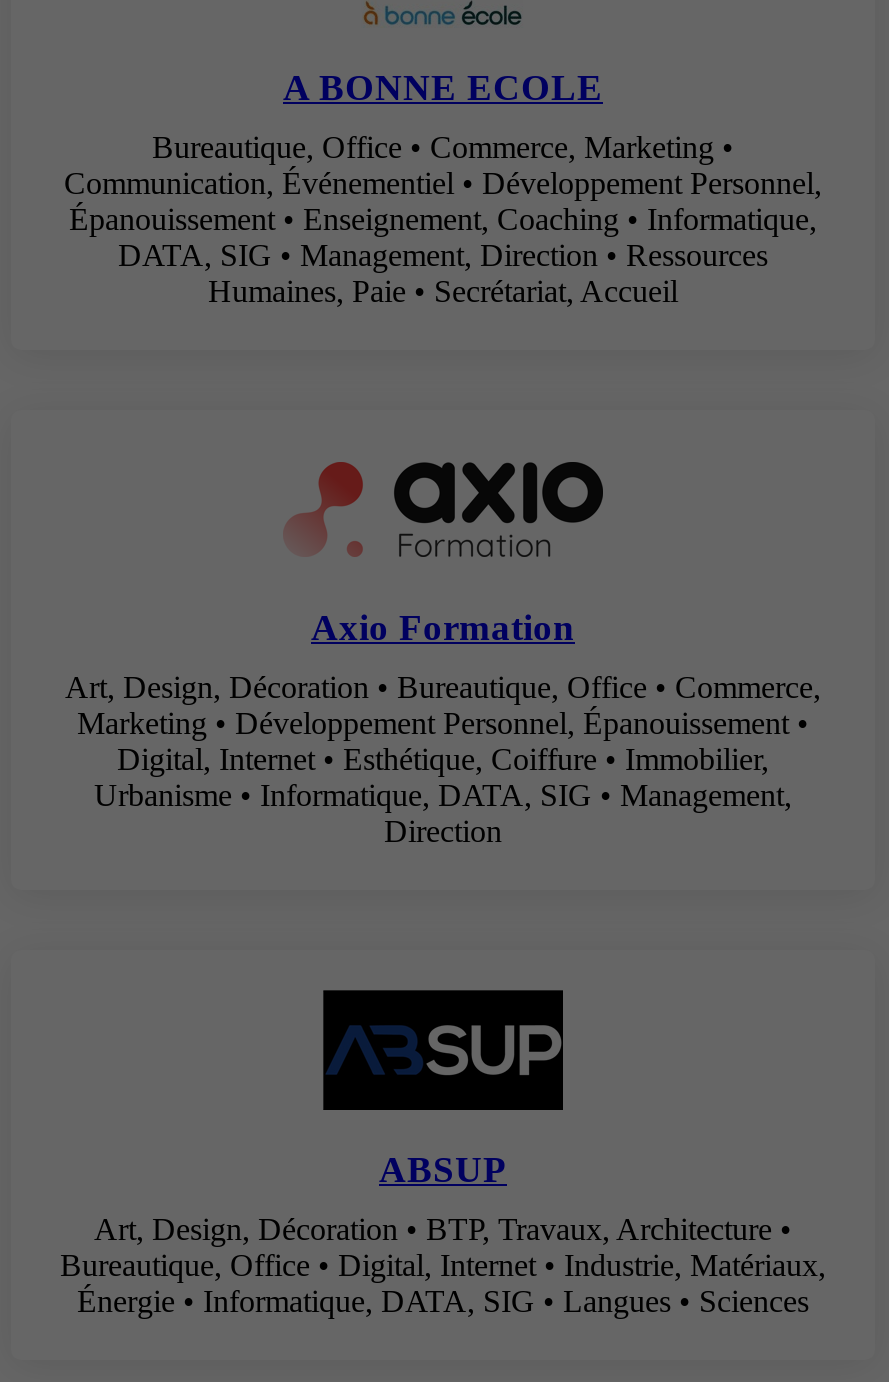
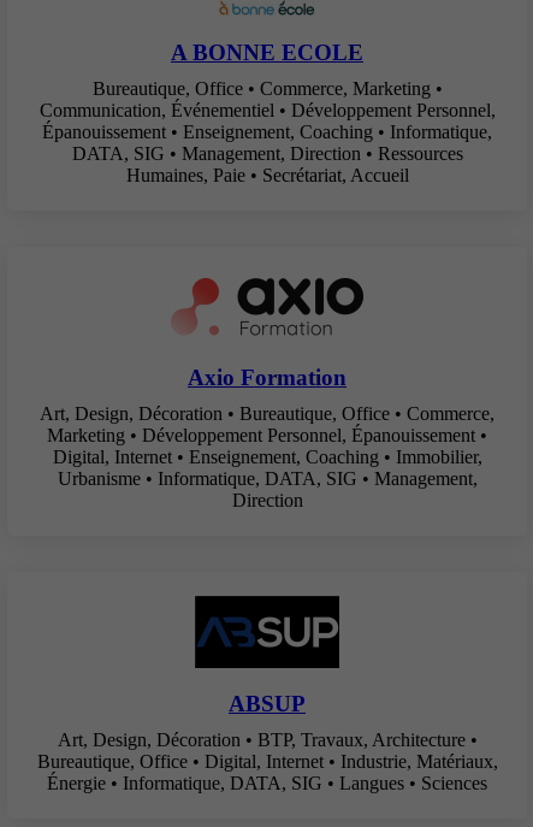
- Digital, Internet • Esthétique, Coiffure • Immobilier,
+ Digital, Internet • Enseignement, Coaching • Immobilier,
